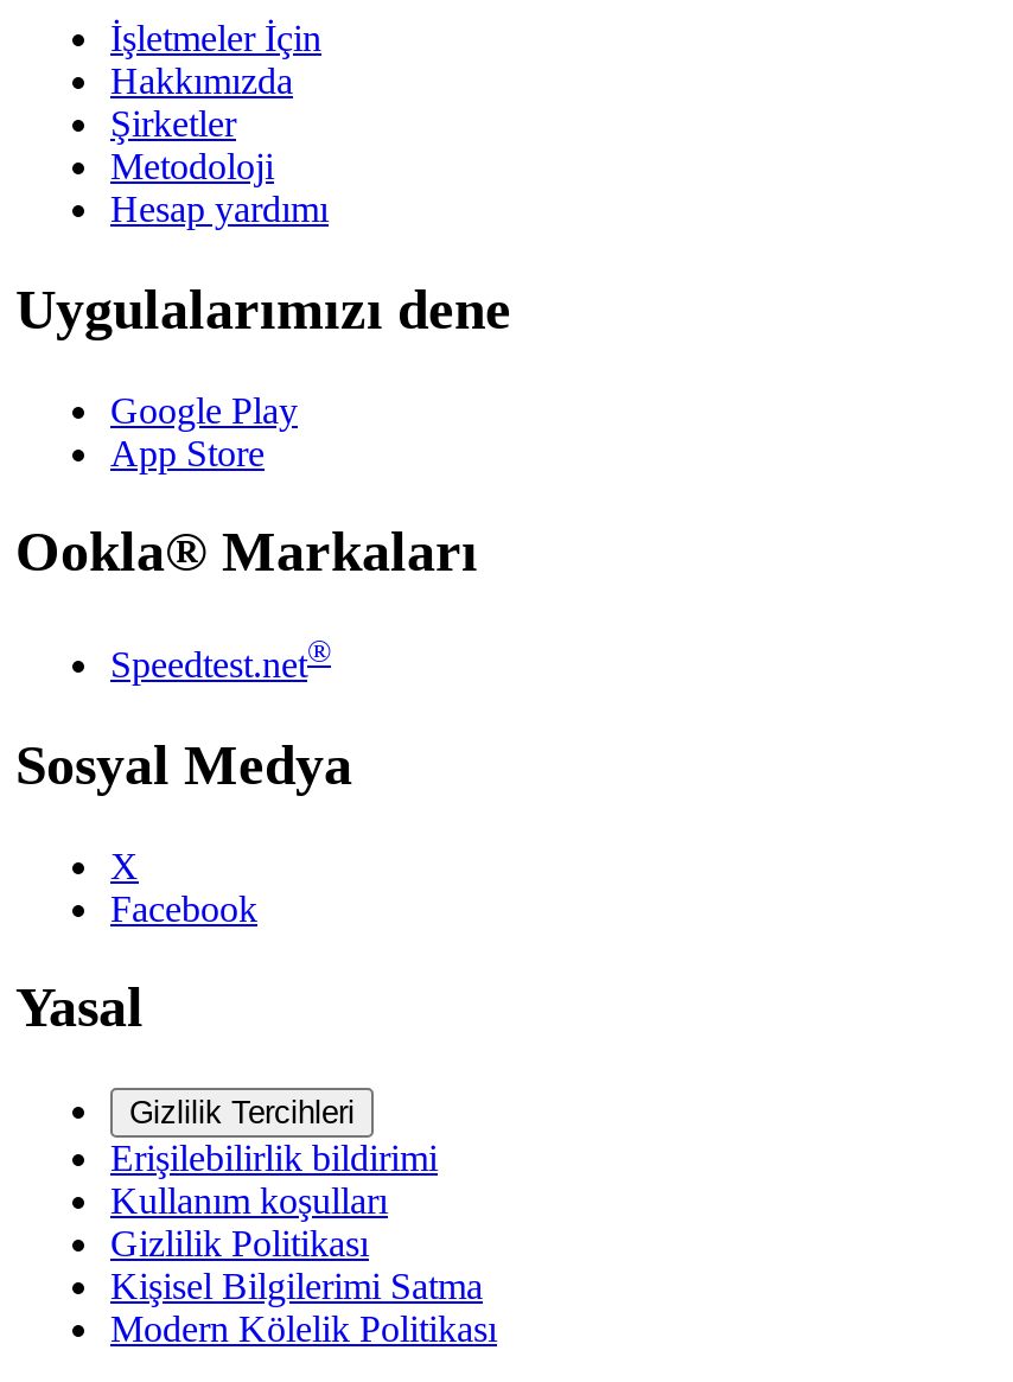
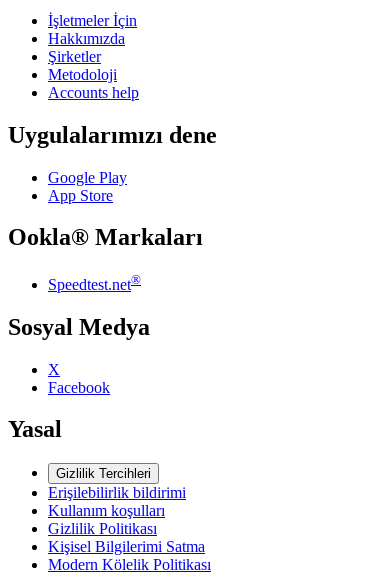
- Hesap yardımı
+ Accounts help
